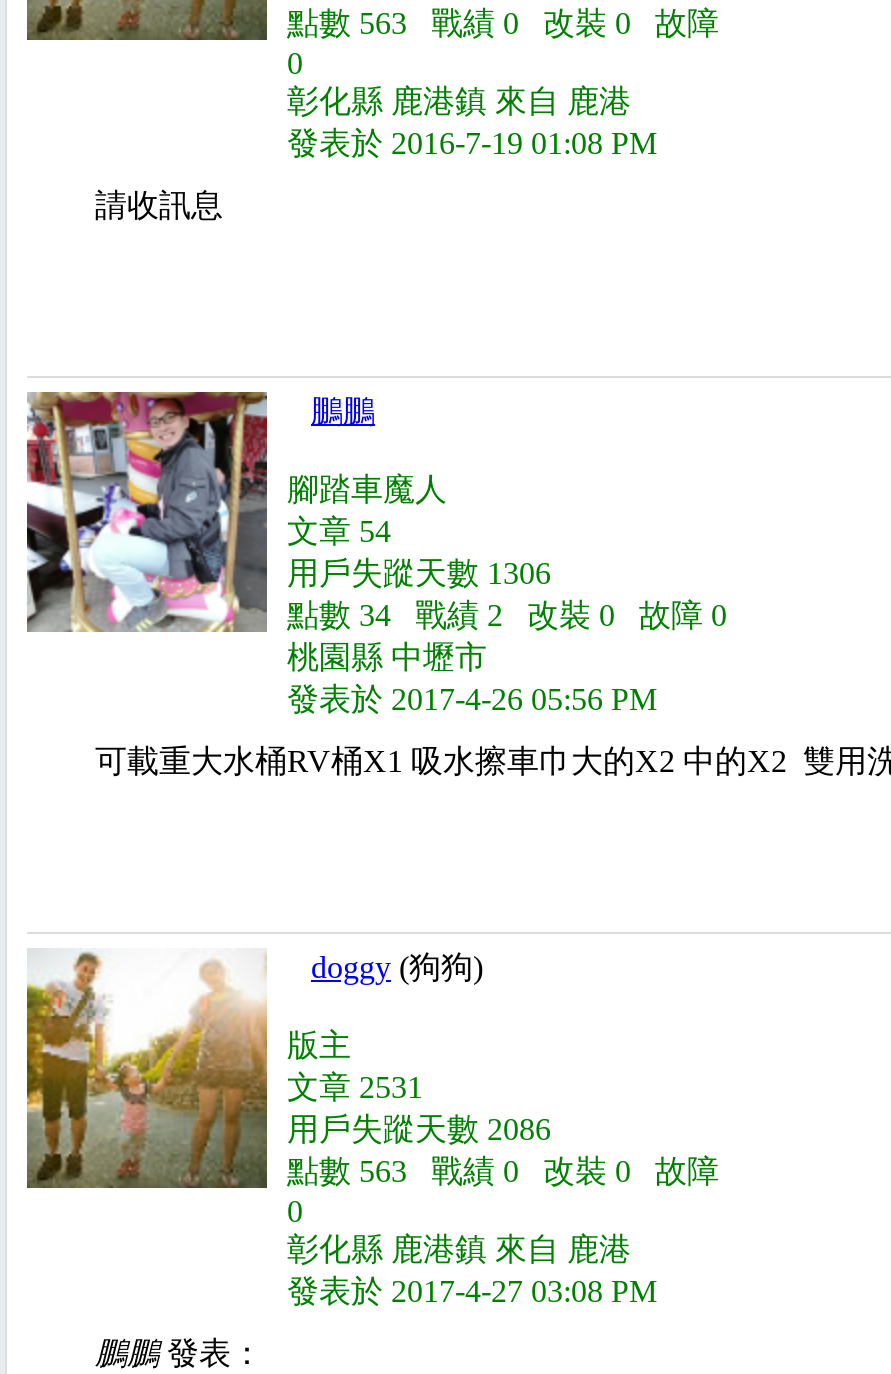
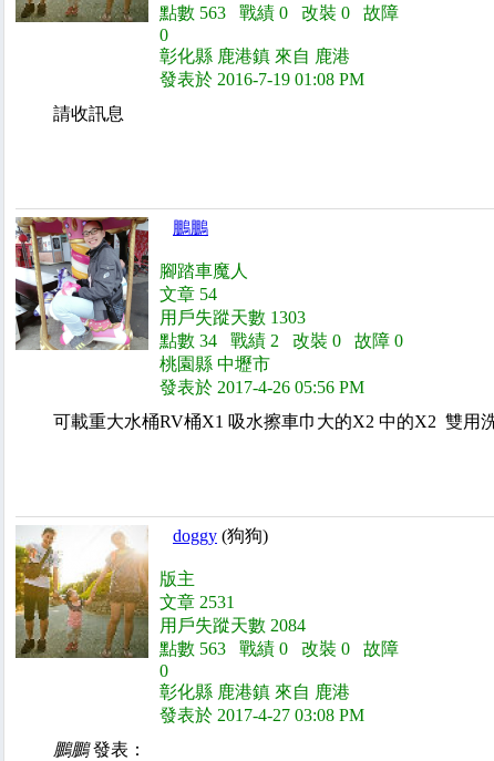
- 用戶失蹤天數 1306
+ 用戶失蹤天數 1303

- 用戶失蹤天數 2086
+ 用戶失蹤天數 2084
